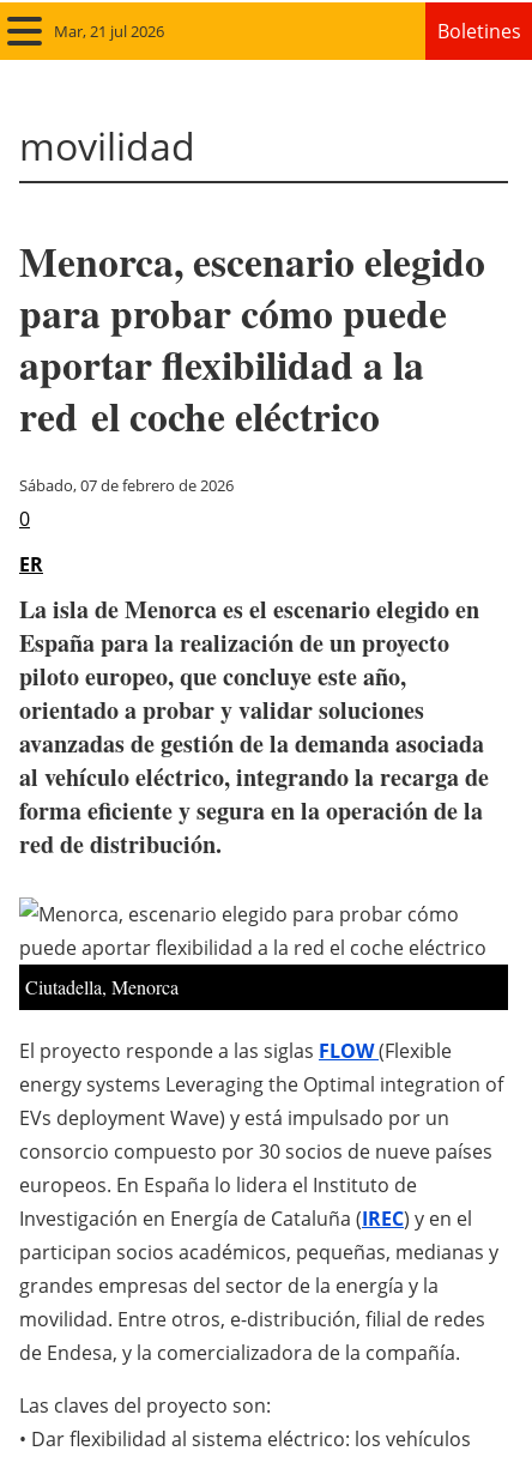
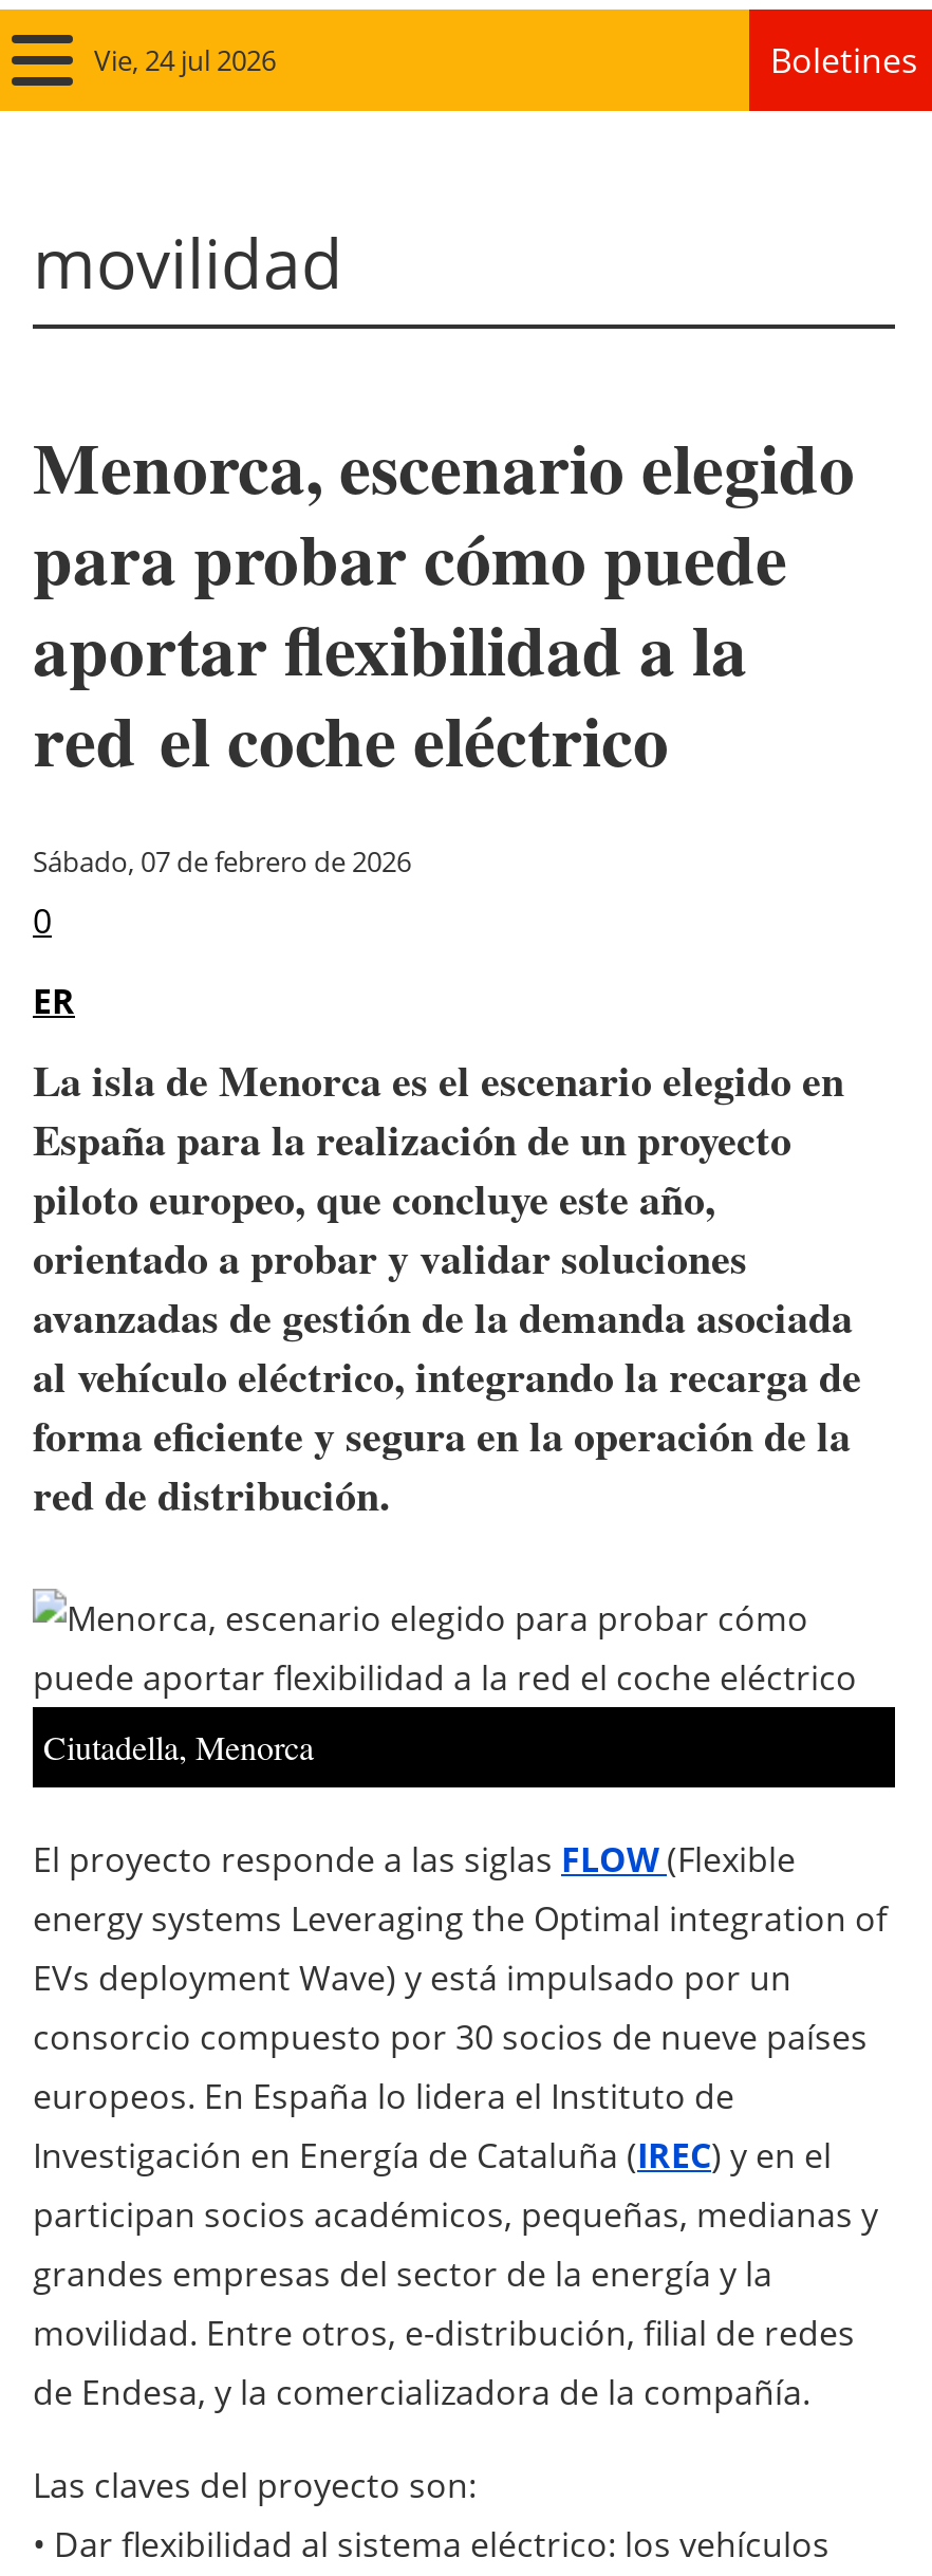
- Mar, 21 jul 2026
+ Vie, 24 jul 2026
